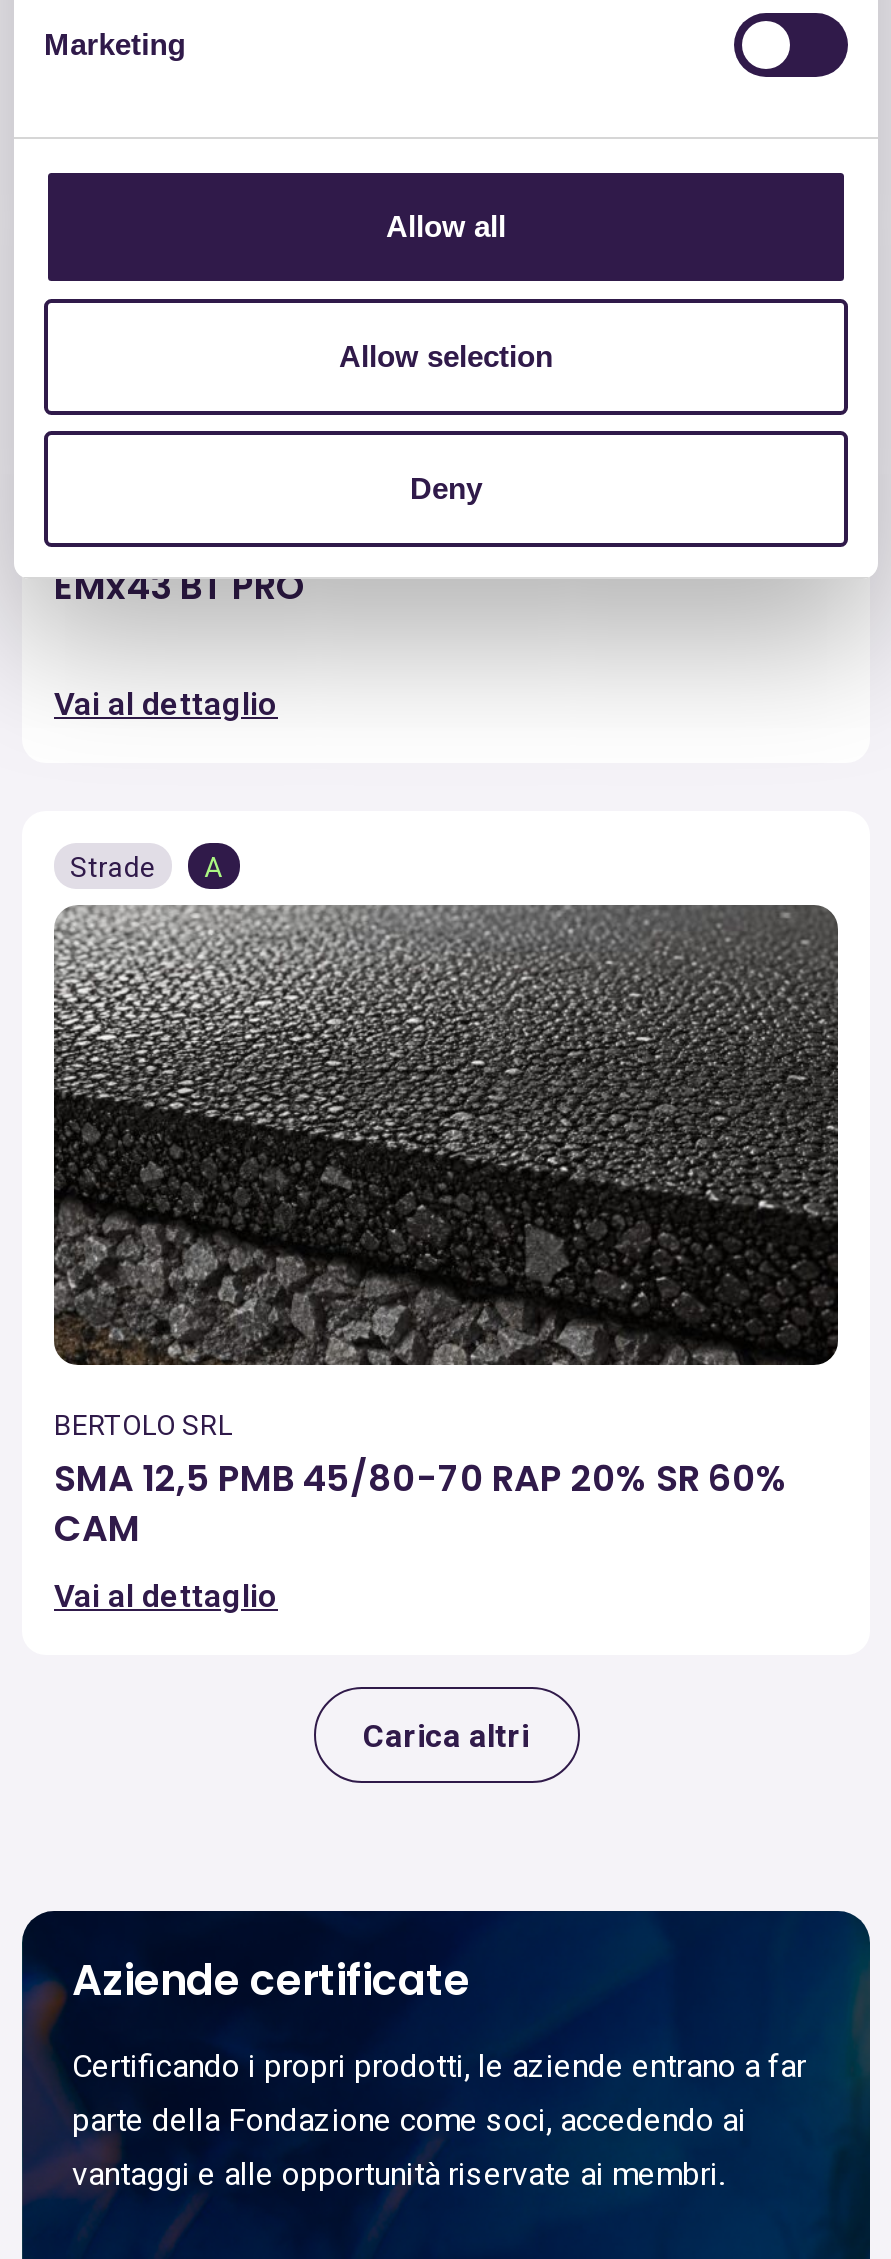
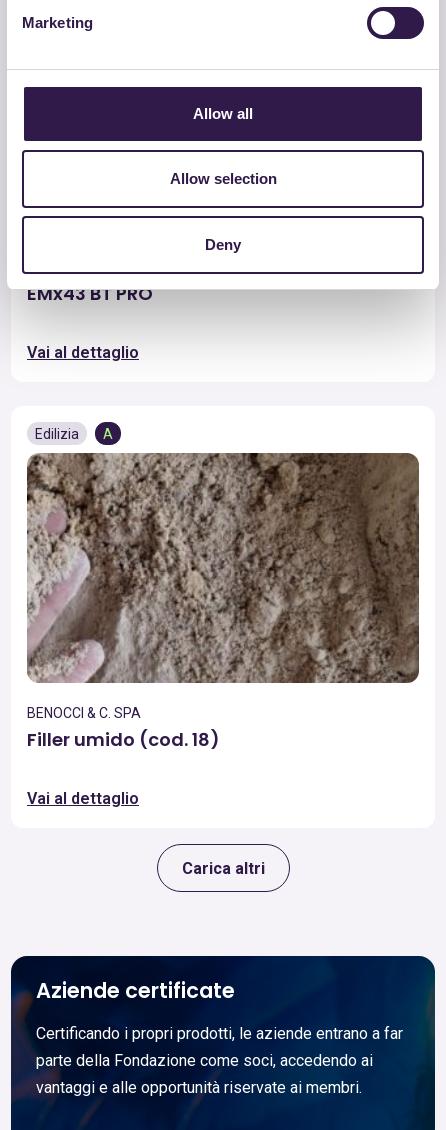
- Strade
+ Edilizia

- [image]
- BERTOLO SRL
- SMA 12,5 PMB 45/80-70 RAP 20% SR 60%
- CAM
+ [image]
+ BENOCCI & C. SPA
+ Filler umido (cod. 18)
